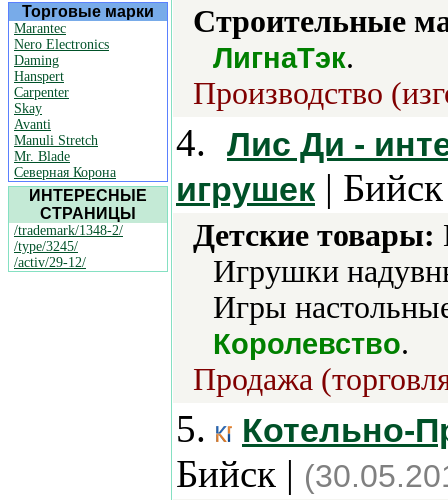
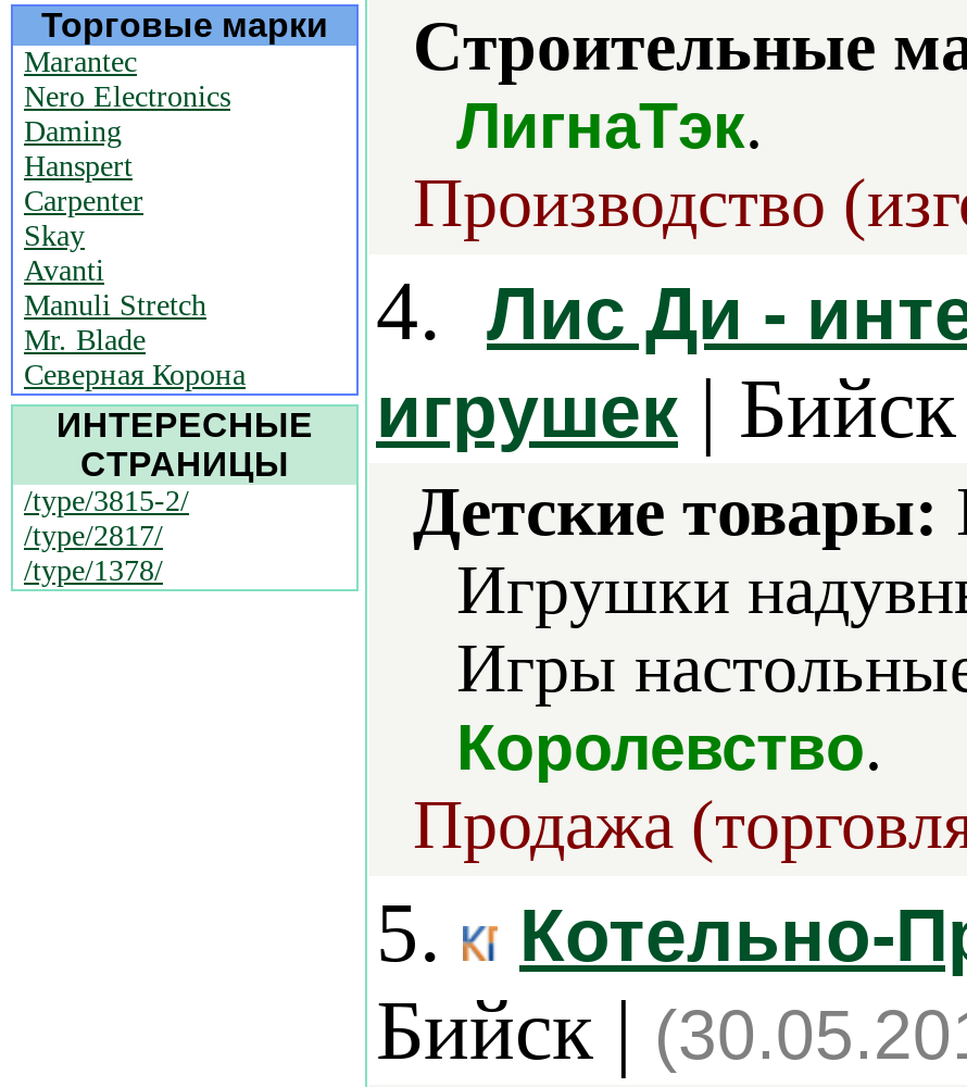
- /trademark/1348-2/
- /type/3245/
- /activ/29-12/
+ /type/3815-2/
+ /type/2817/
+ /type/1378/
